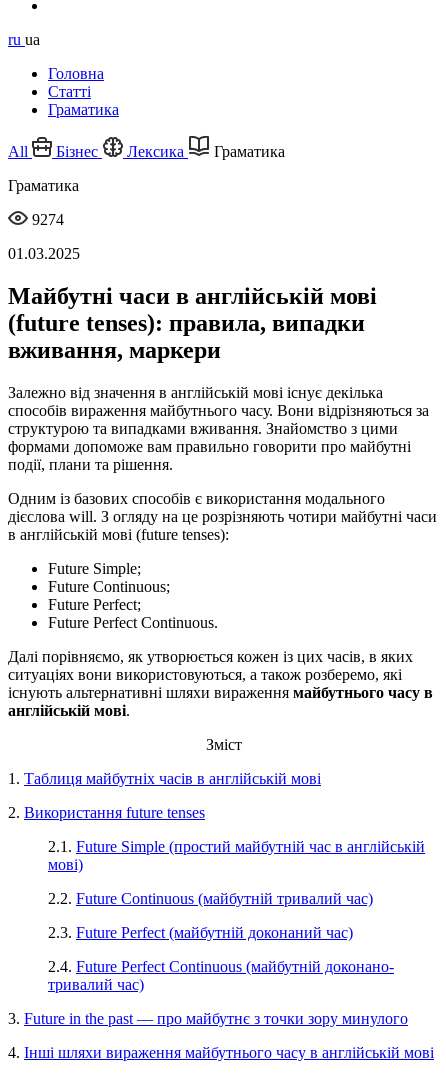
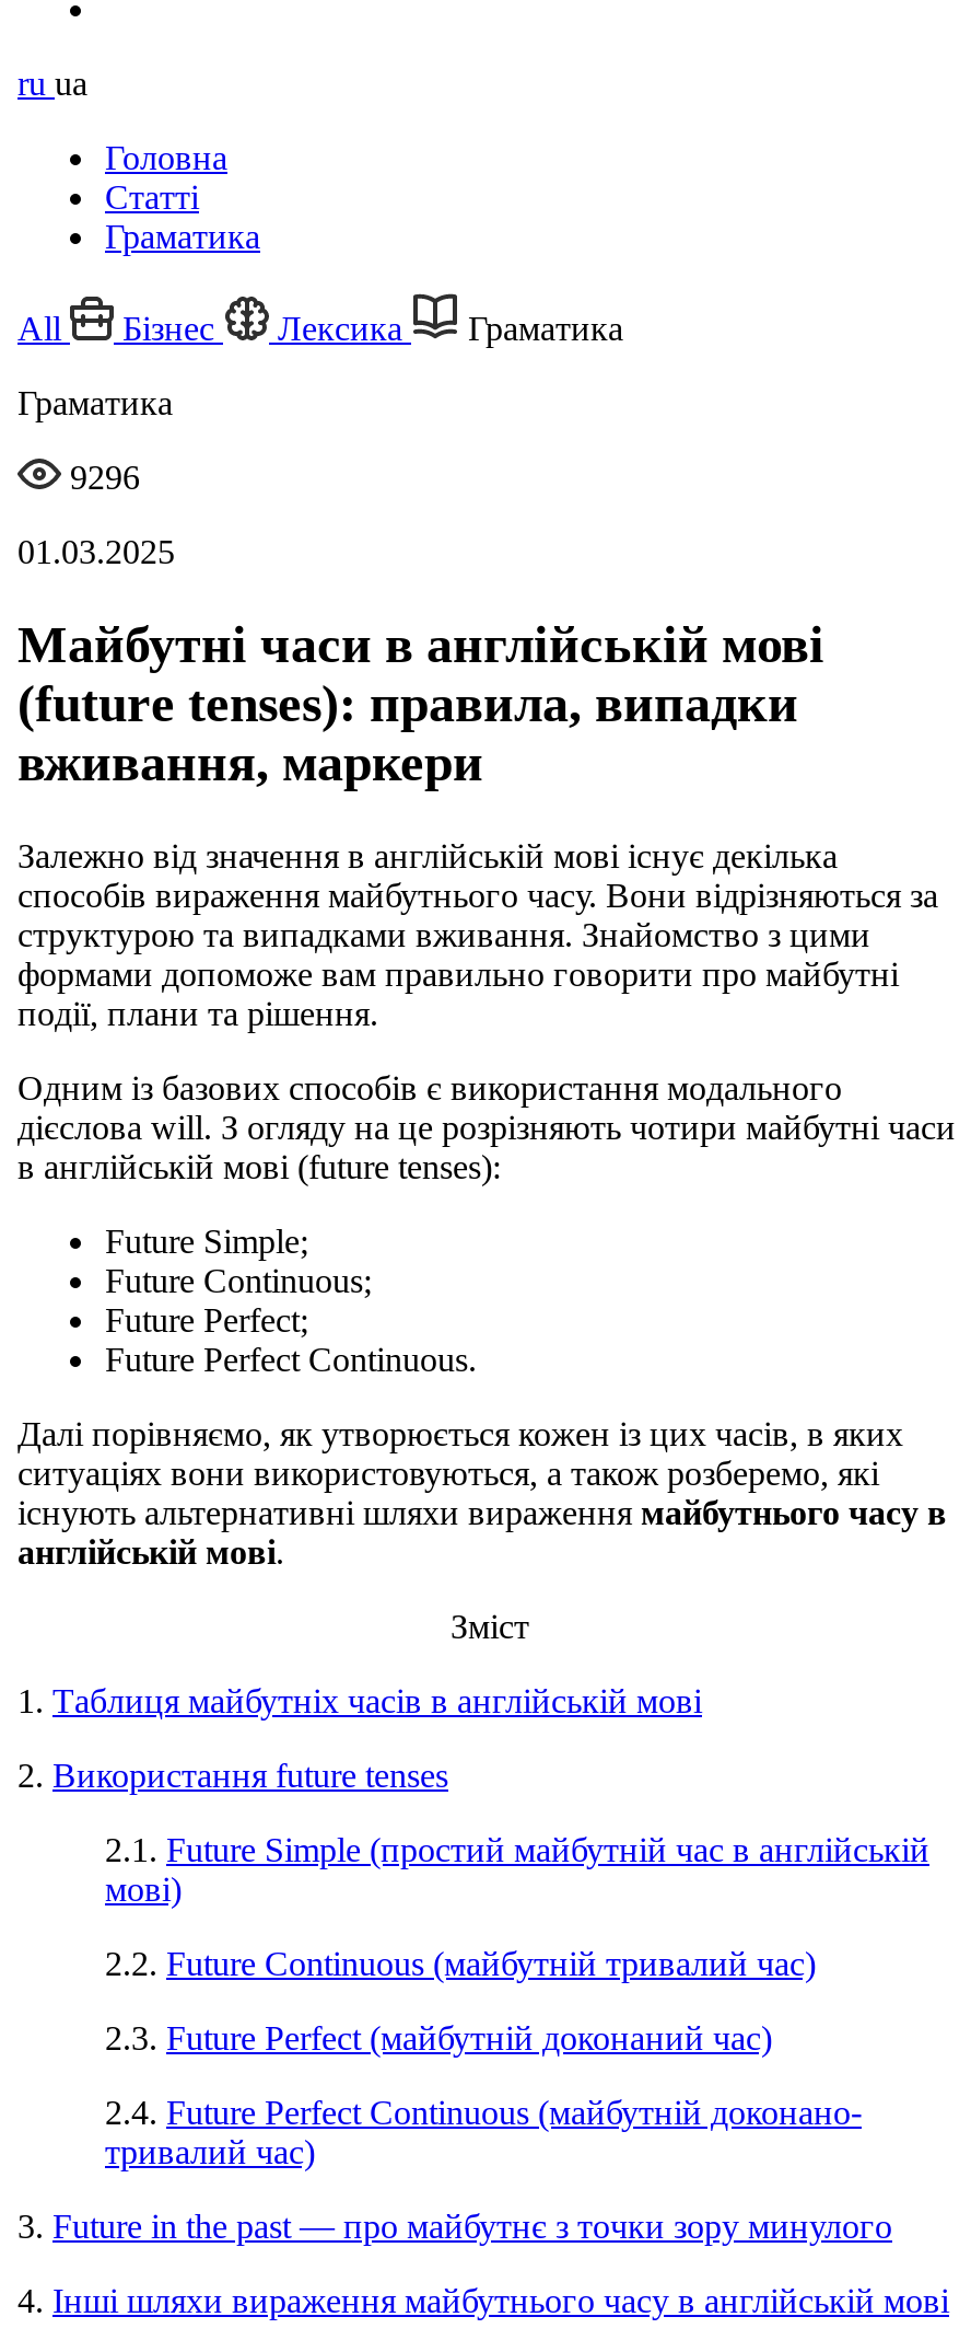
- 9274
+ 9296
